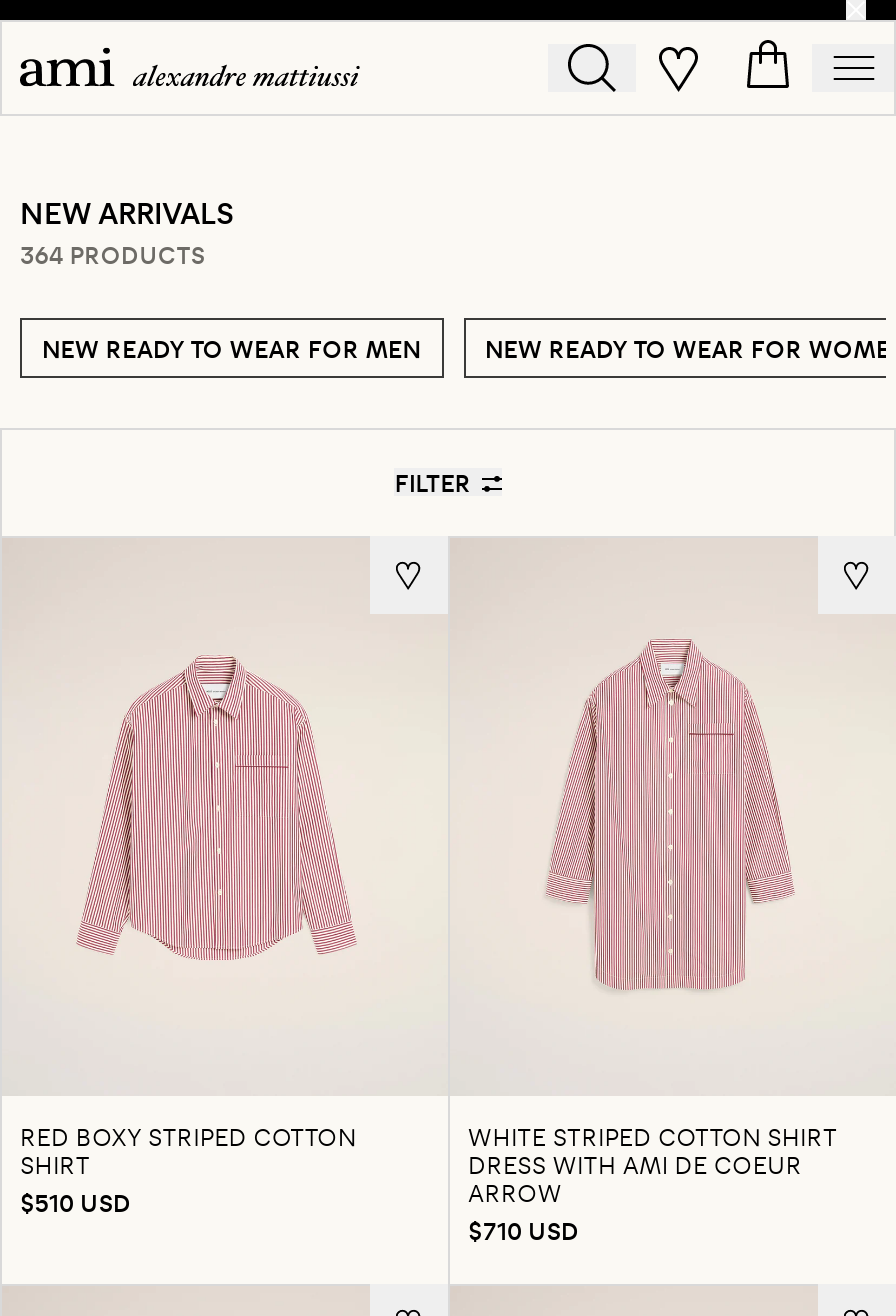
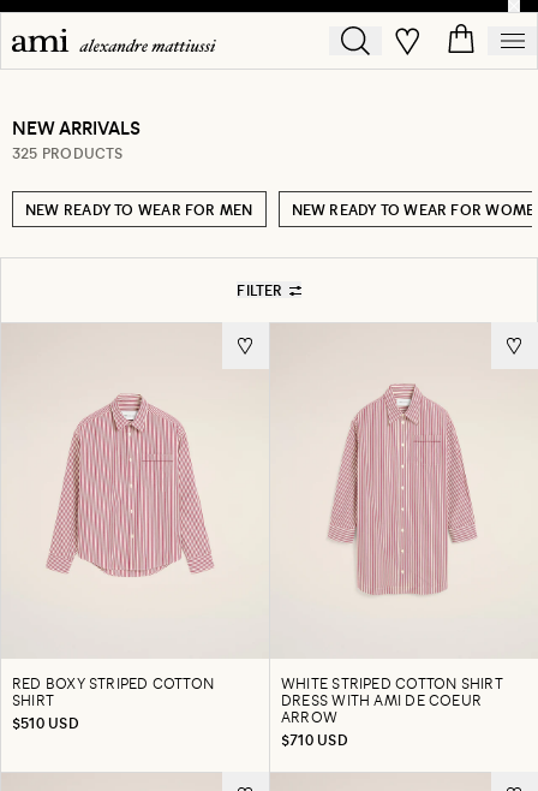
- 364 PRODUCTS
+ 325 PRODUCTS
